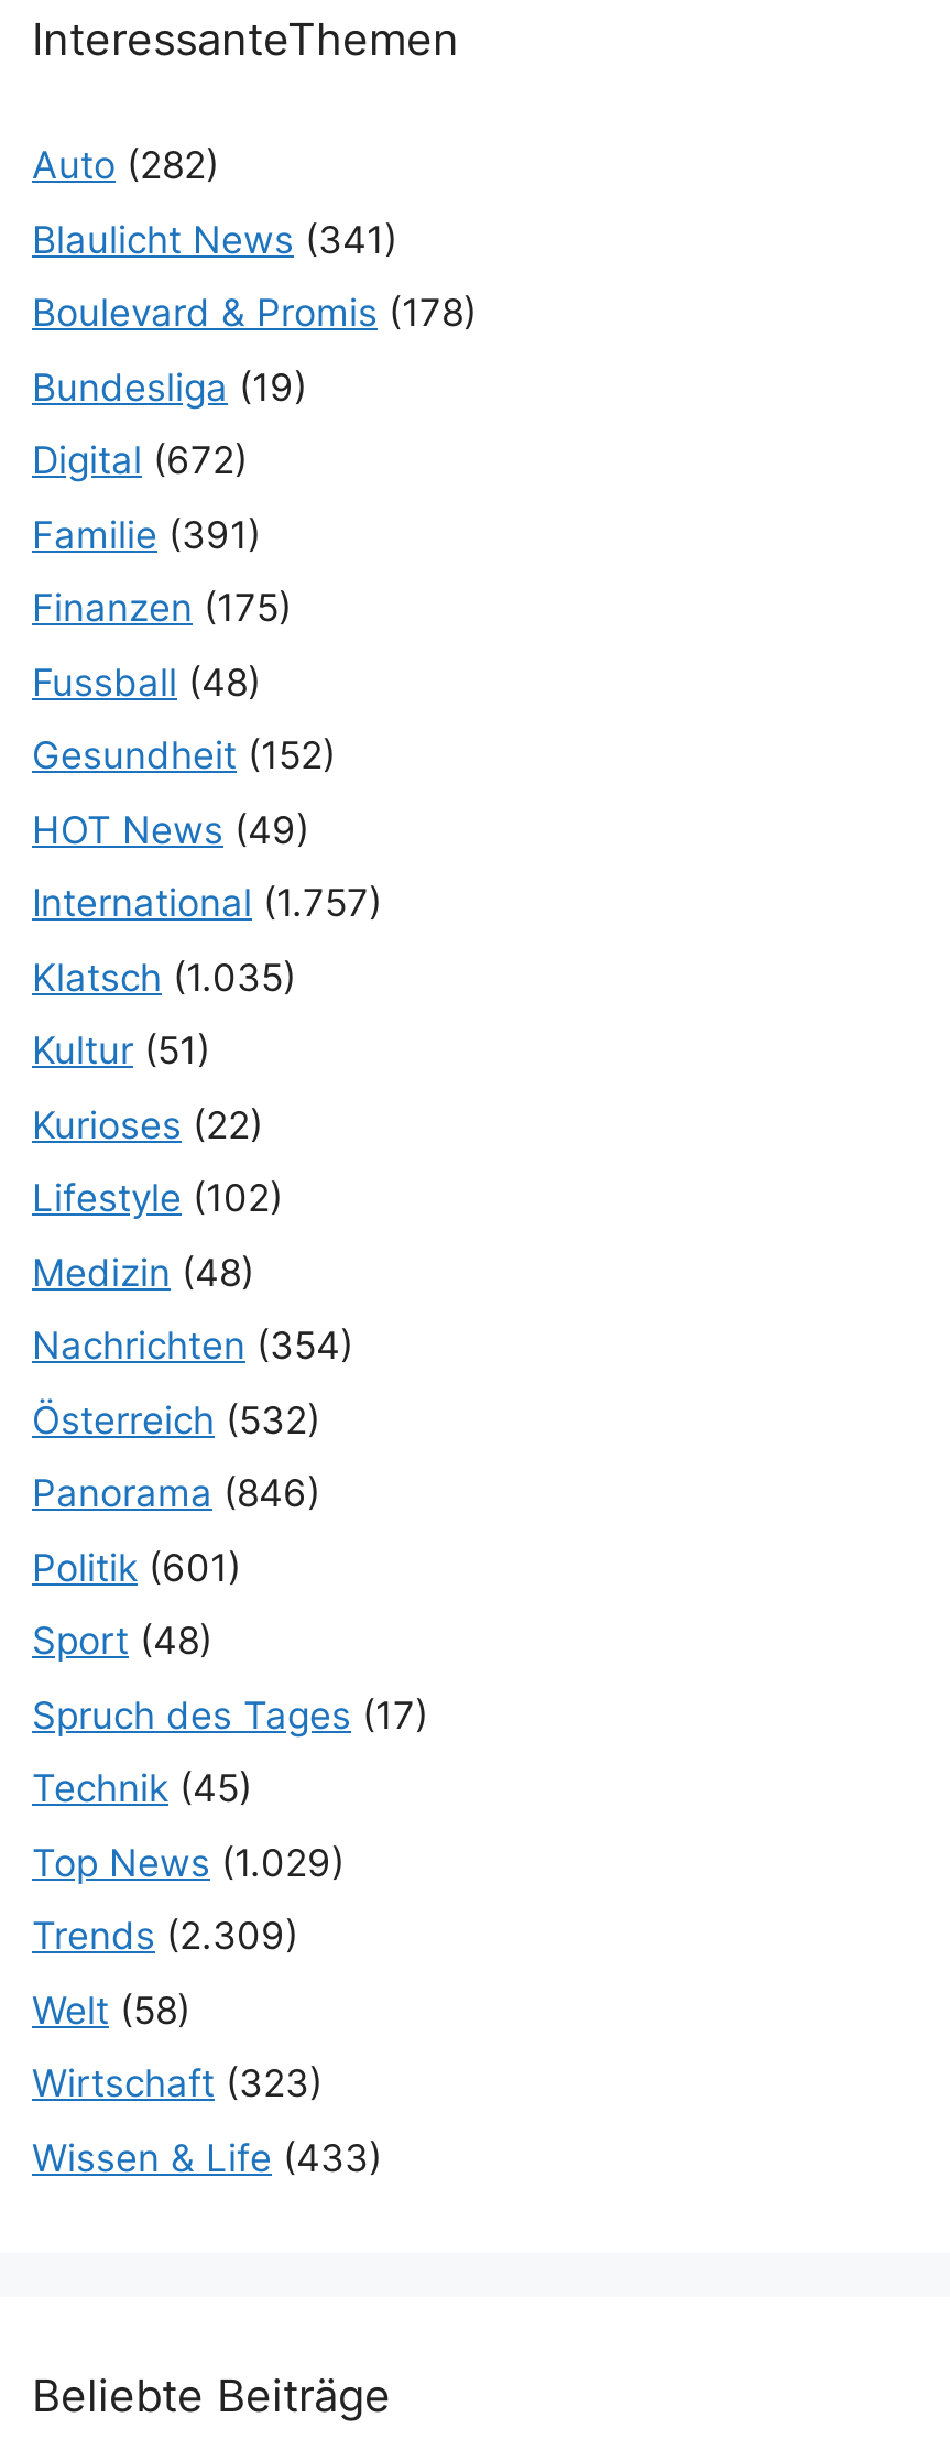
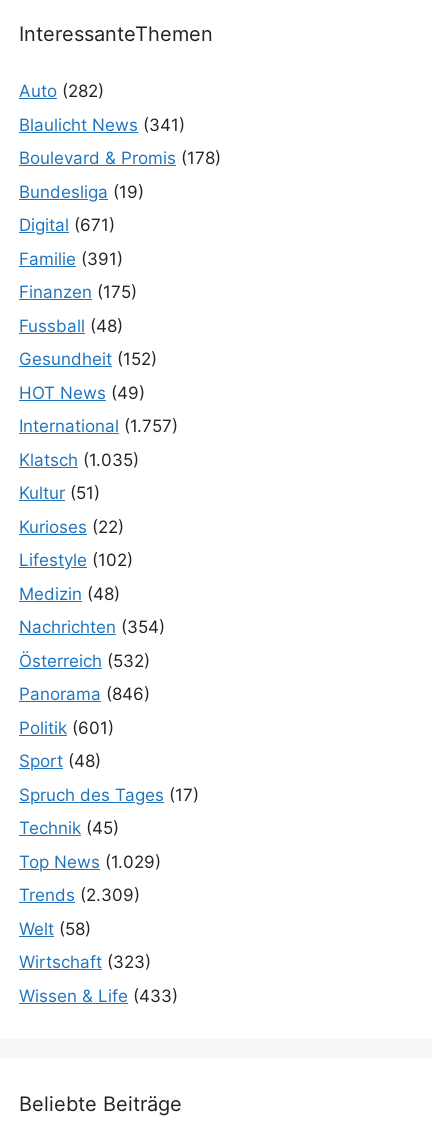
- Digital (672)
+ Digital (671)
